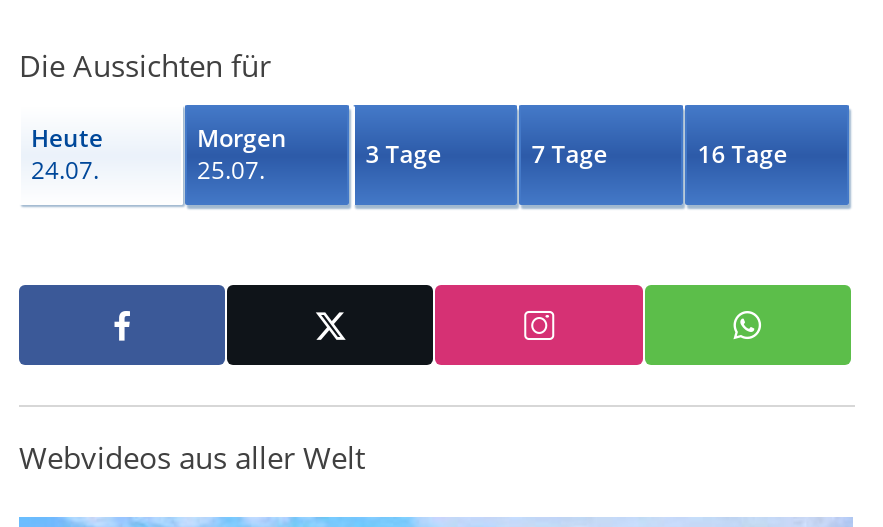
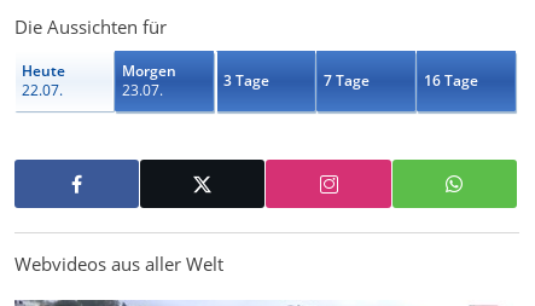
- 24.07.
+ 22.07.

- 25.07.
+ 23.07.
